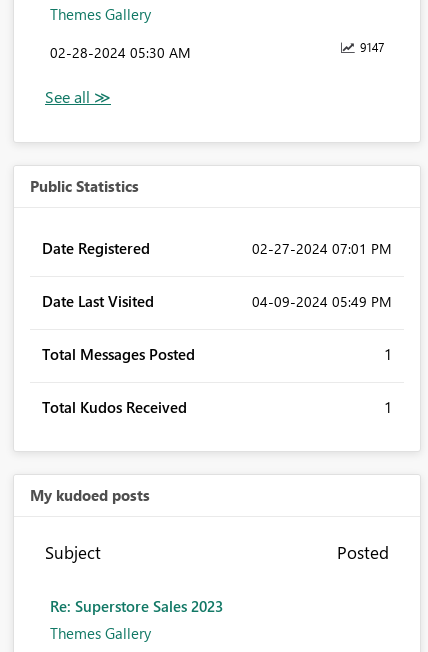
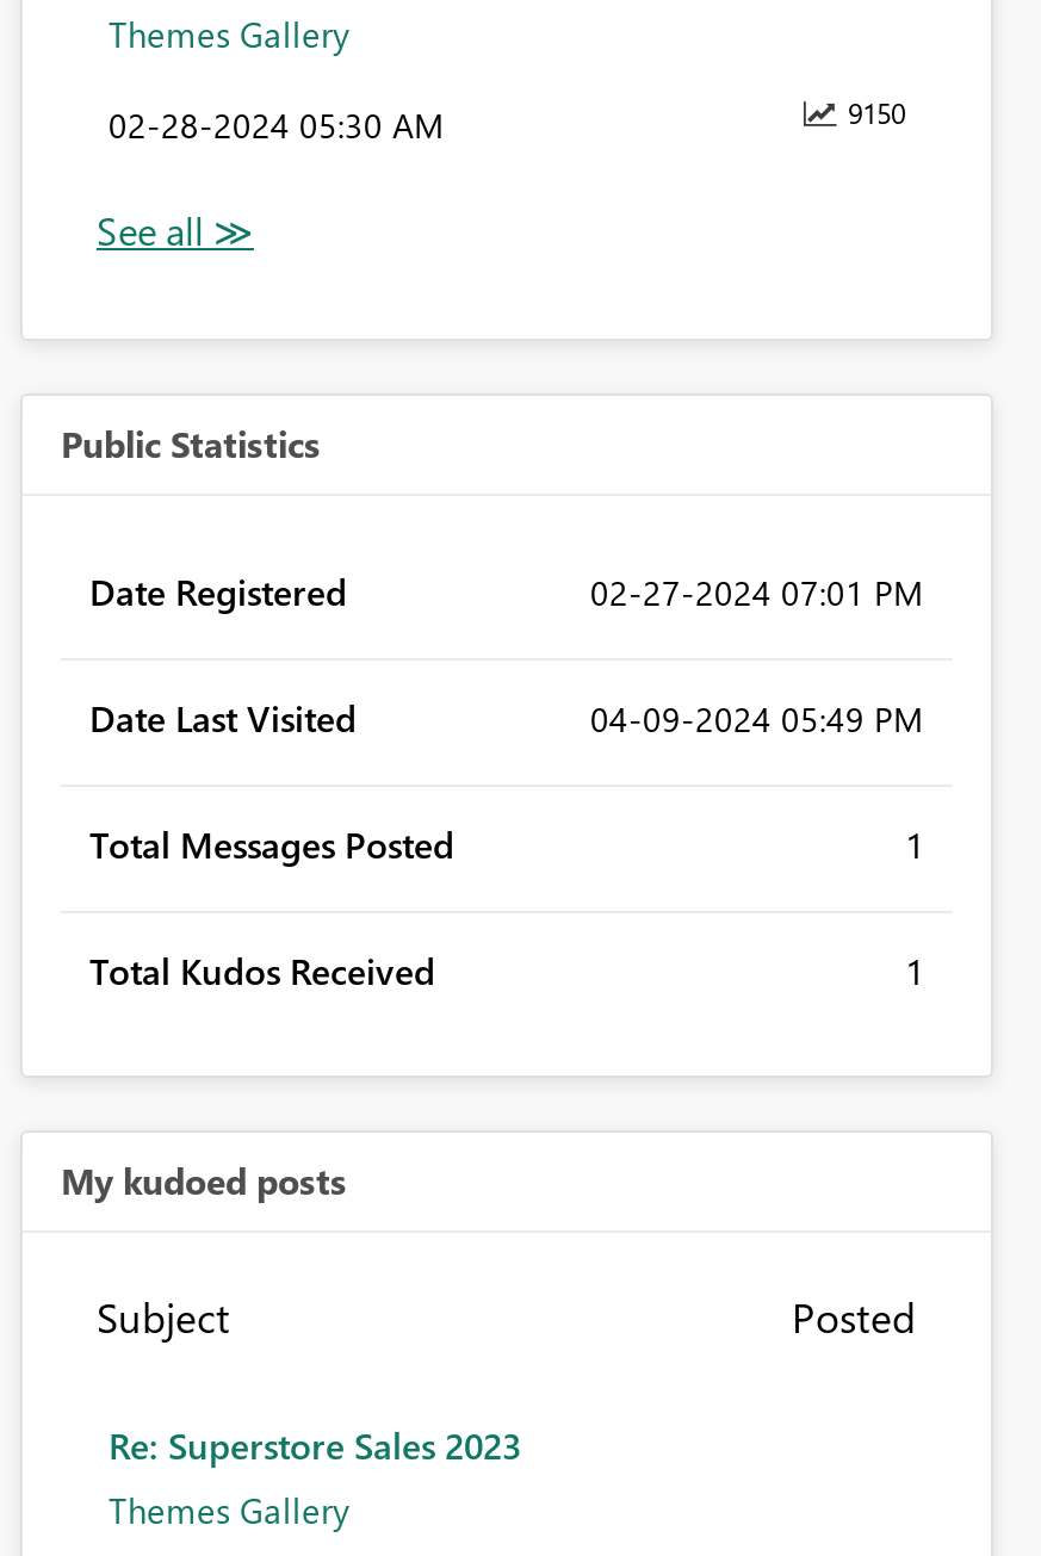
- 9147
+ 9150
